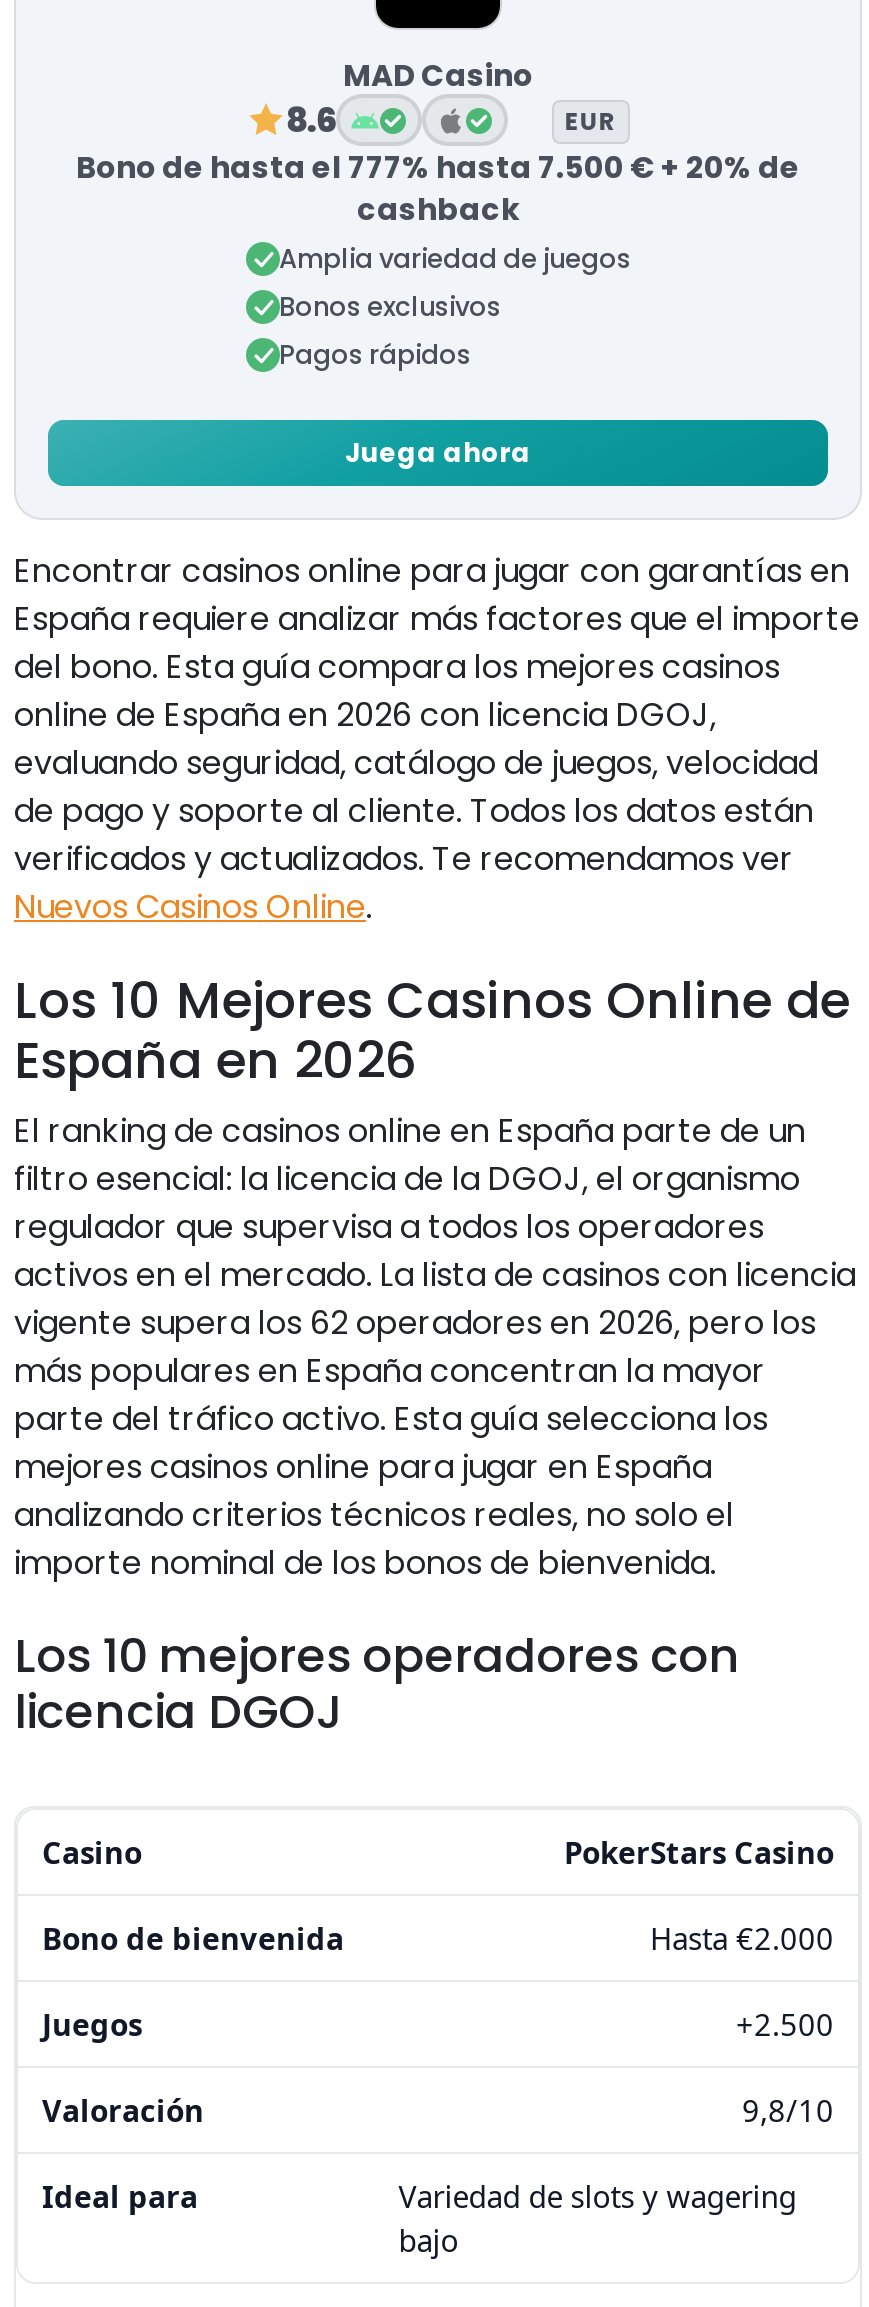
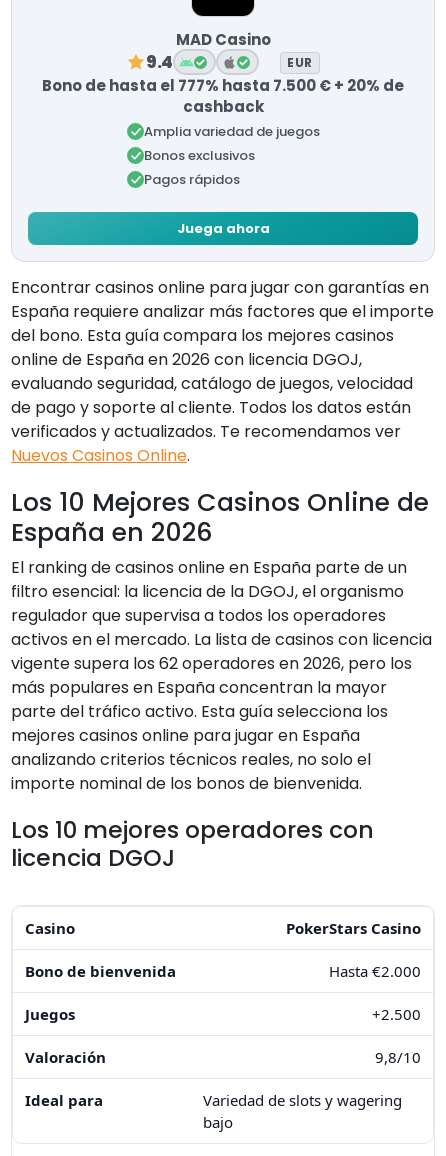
- 8.6
+ 9.4
